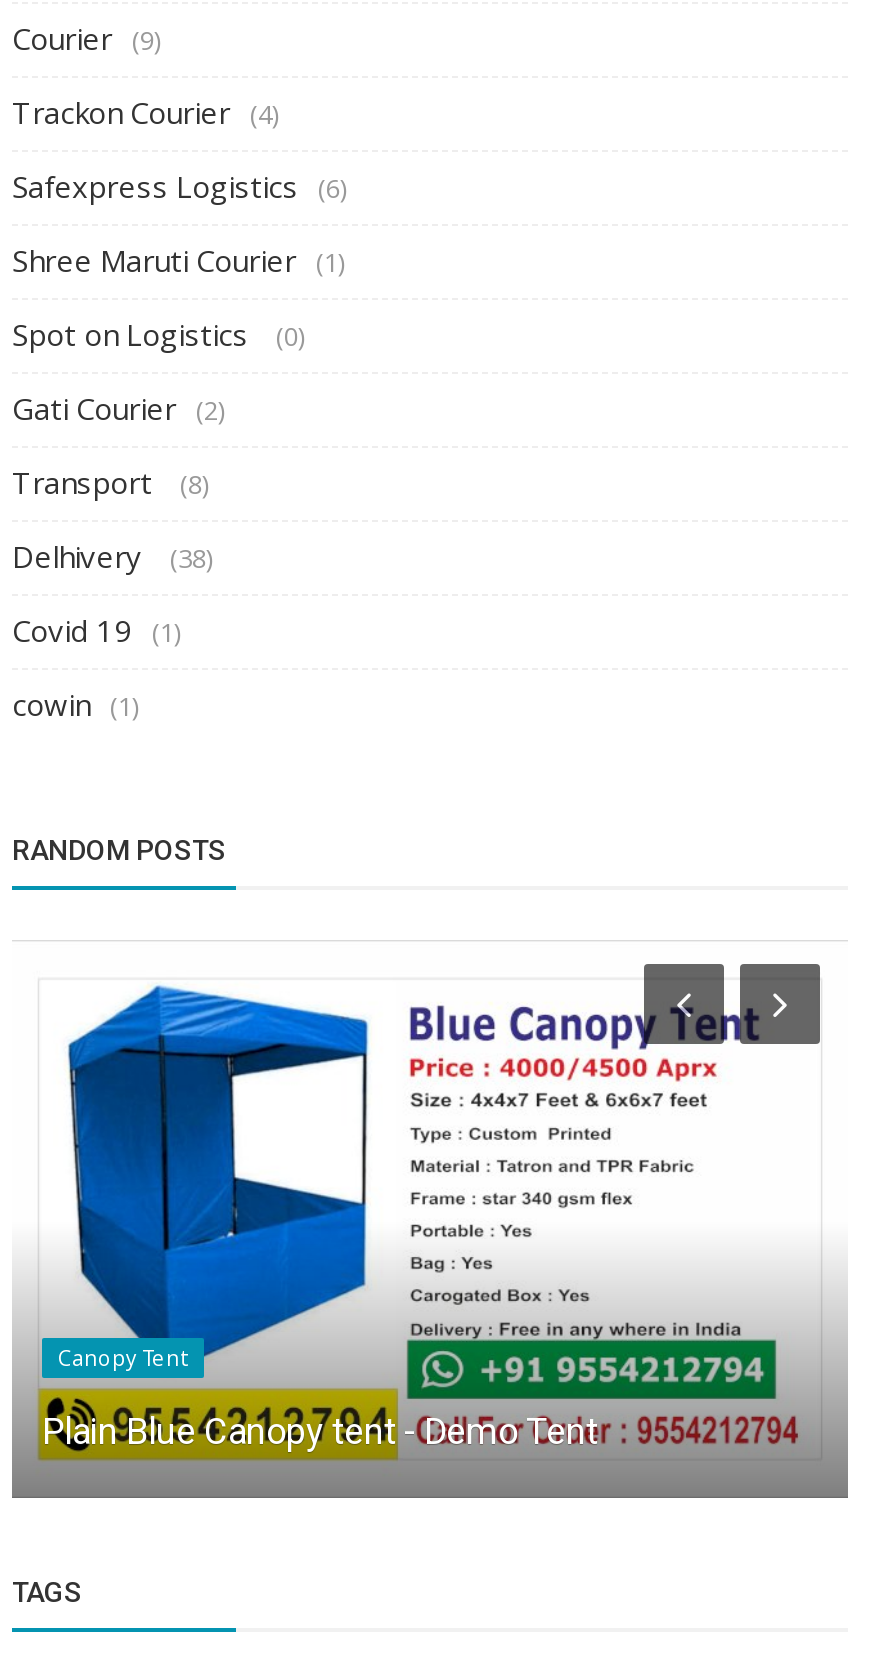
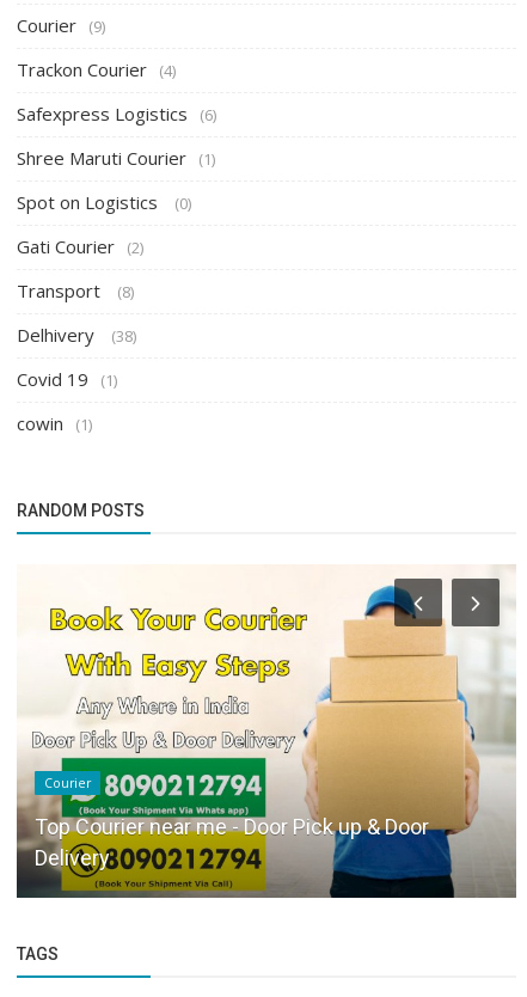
- [image]
- Canopy Tent
+ [image]
+ Courier

- Plain Blue Canopy tent - Demo Tent
+ Top Courier near me - Door Pick up & Door
+ Delivery
